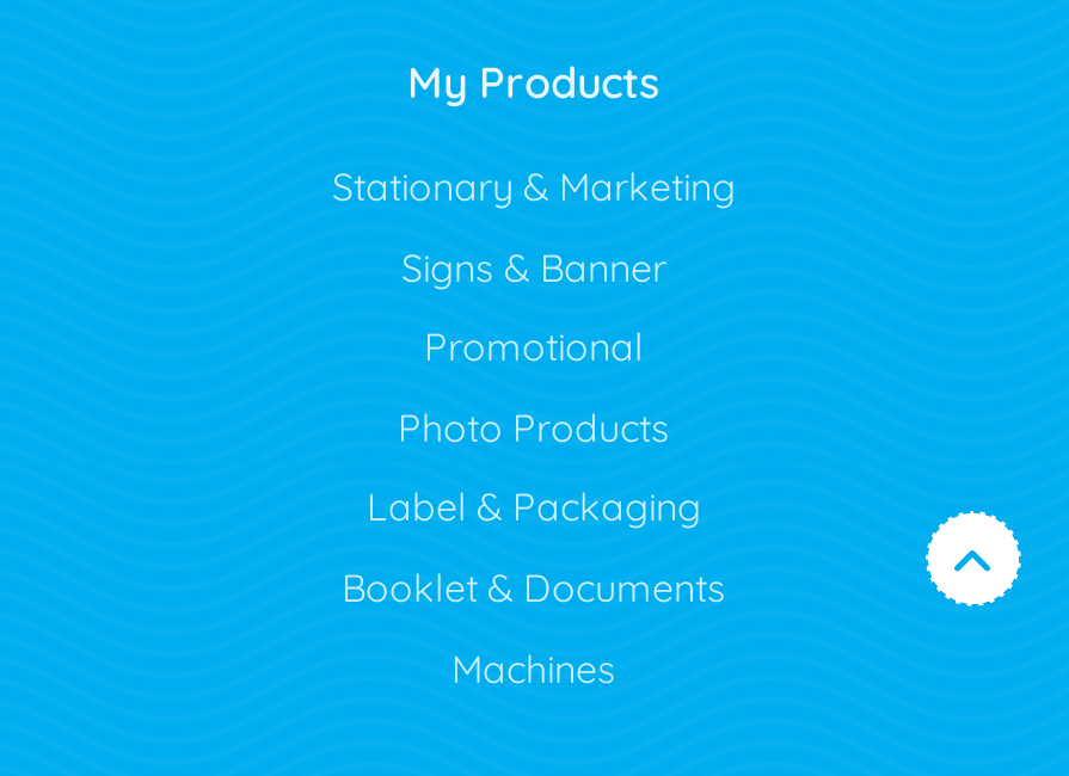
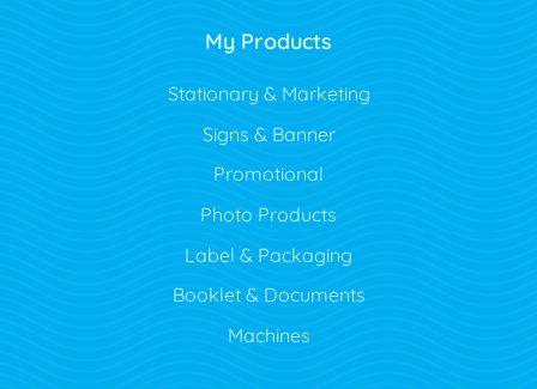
- [image]
